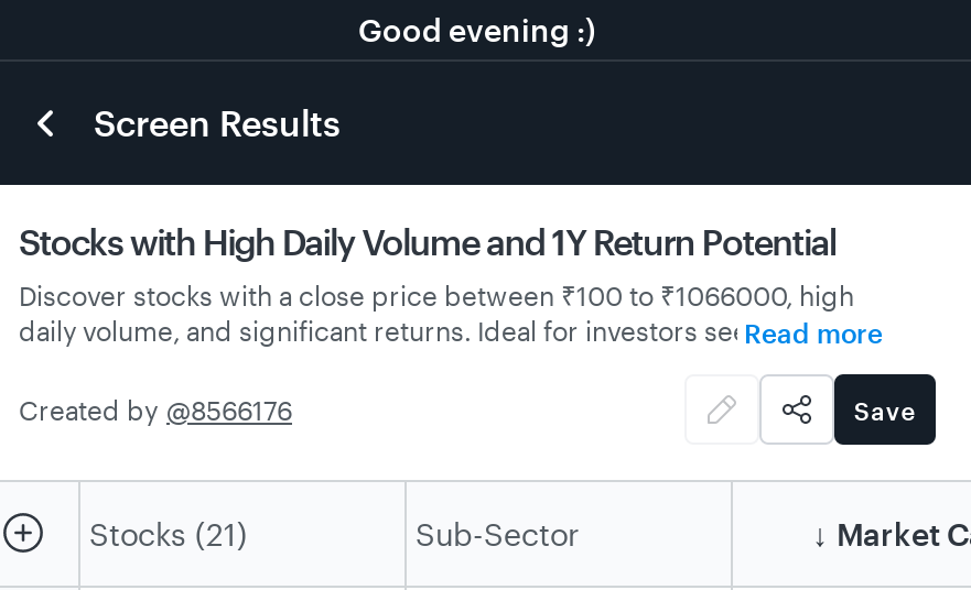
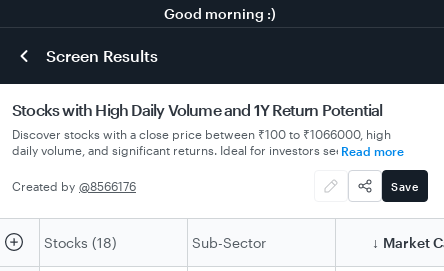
- Good evening :)
+ Good morning :)

- Stocks (21)
+ Stocks (18)
